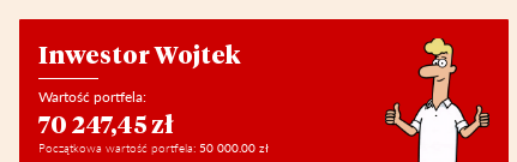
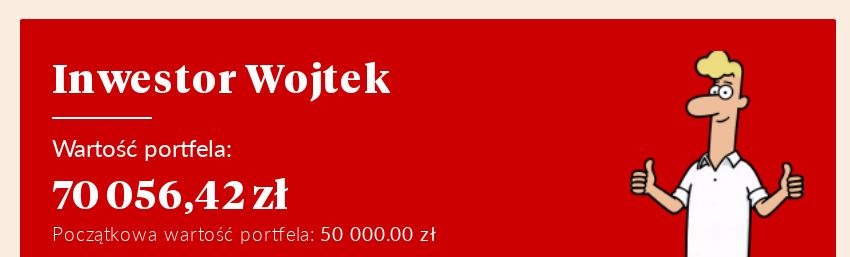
- 70 247,45 zł
+ 70 056,42 zł
